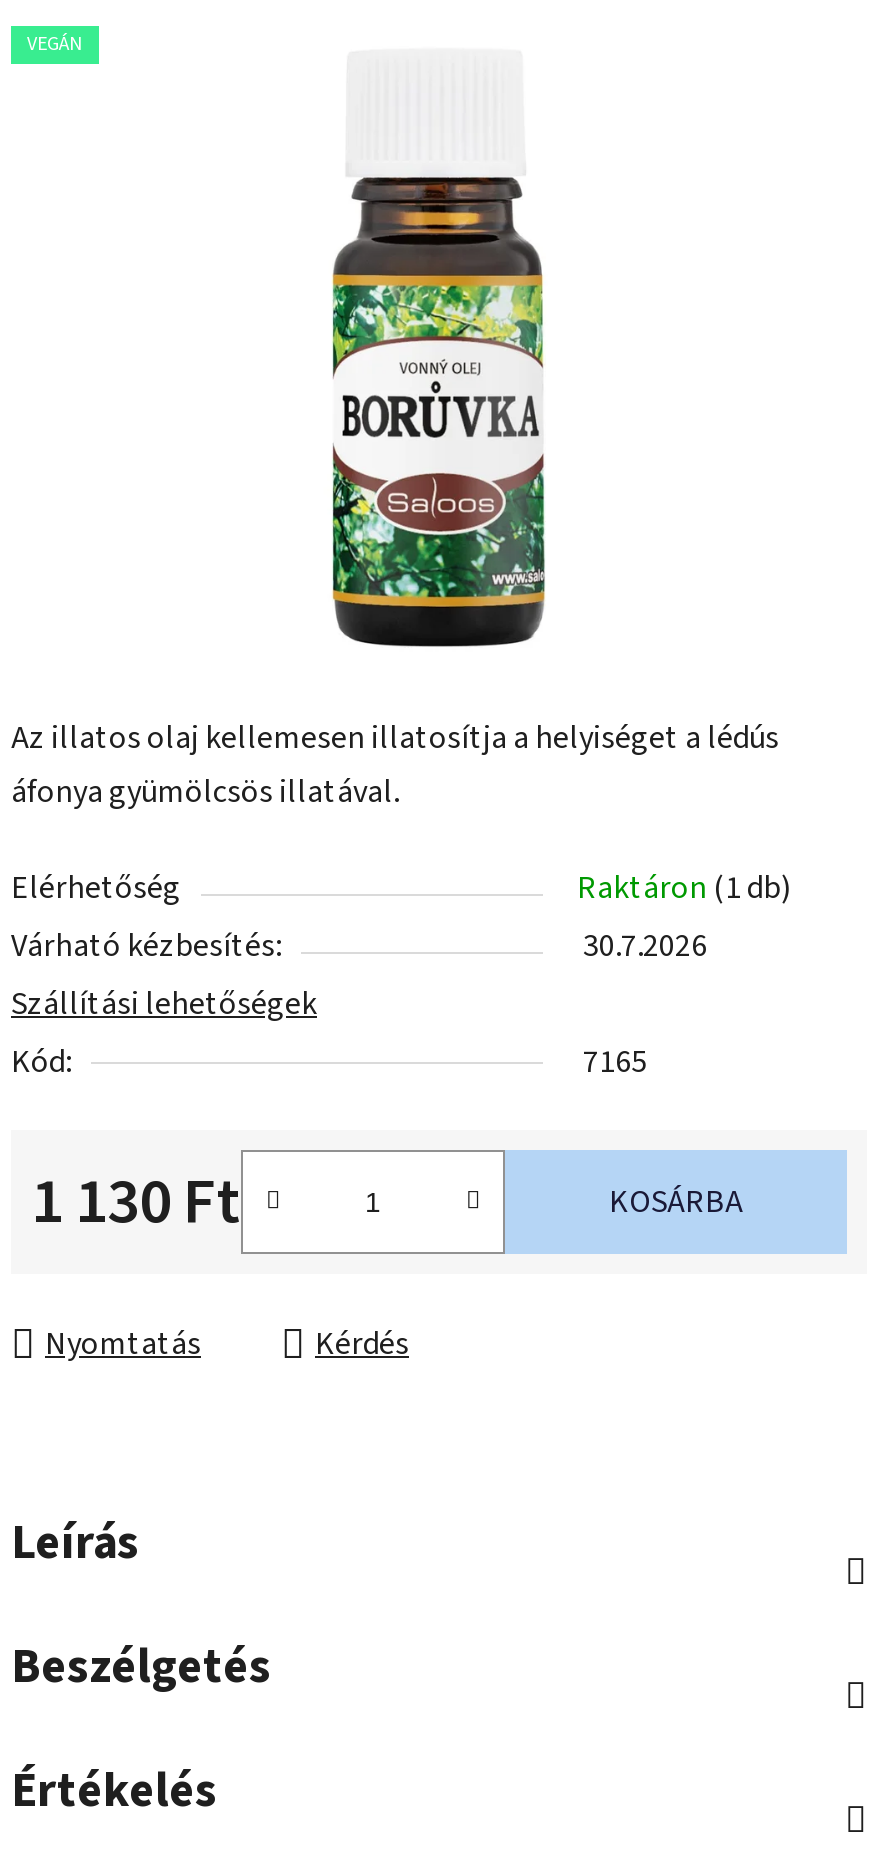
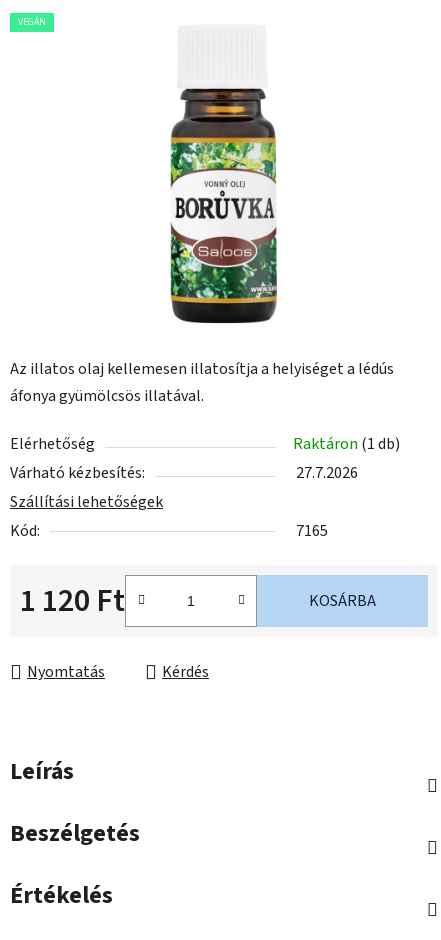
- 30.7.2026
+ 27.7.2026

- 1 130 Ft
+ 1 120 Ft
